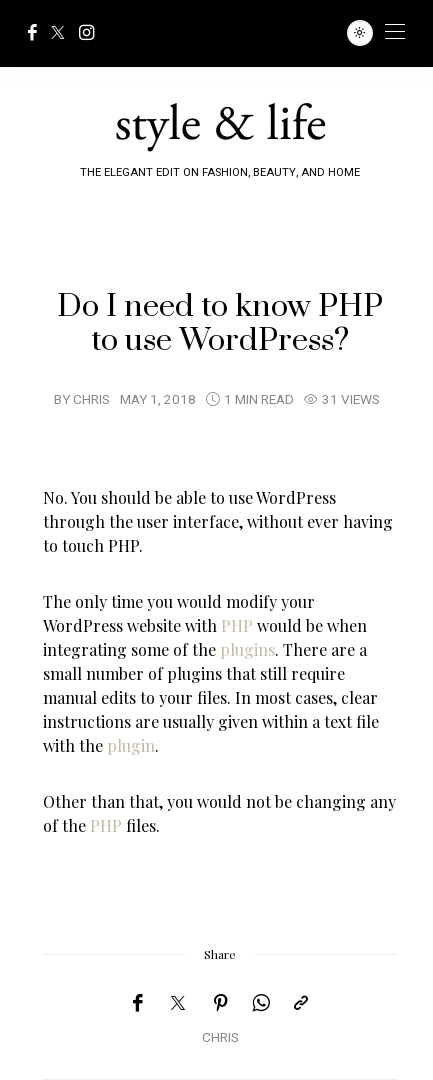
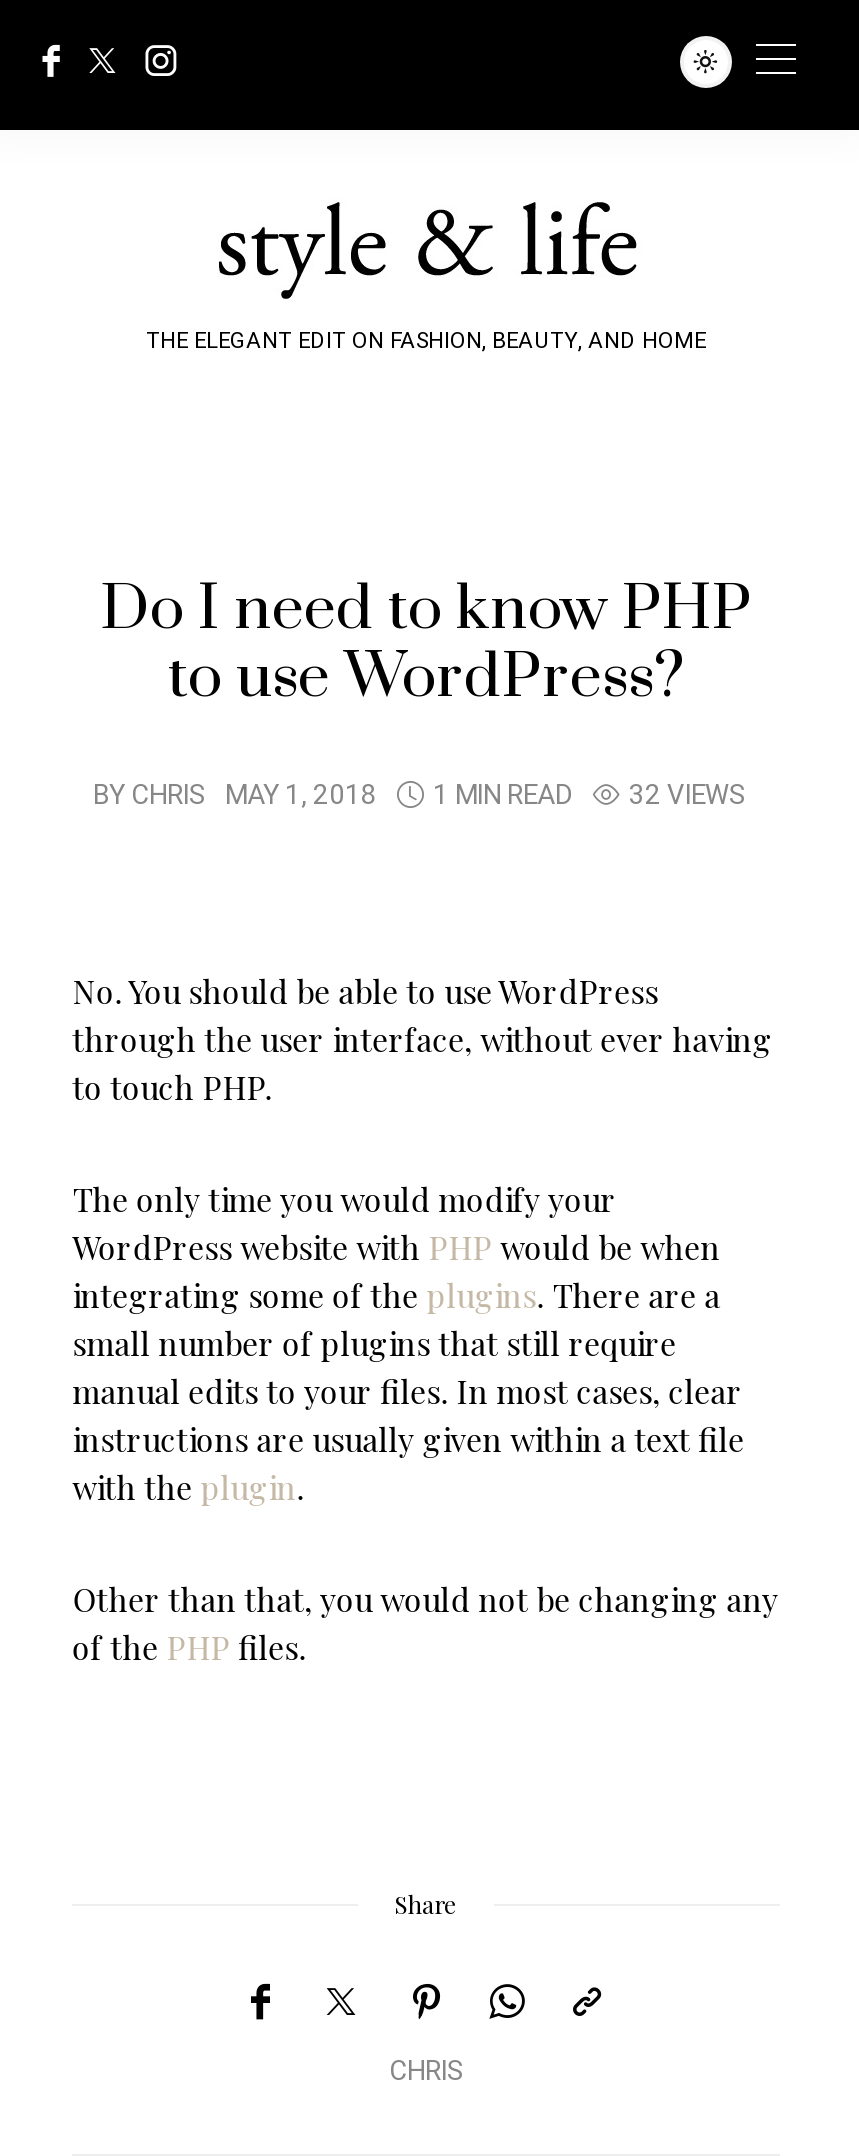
- BY CHRIS MAY 1, 2018 1 MIN READ 31 VIEWS
+ BY CHRIS MAY 1, 2018 1 MIN READ 32 VIEWS
